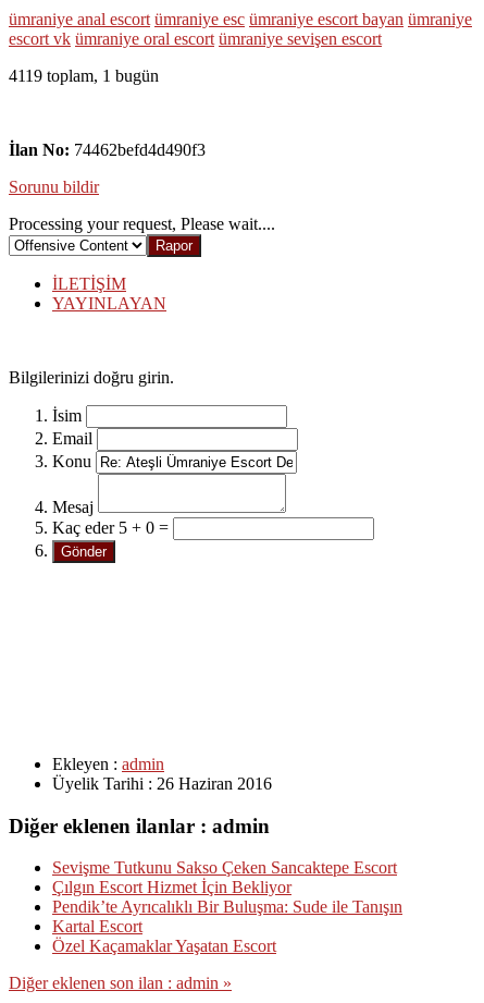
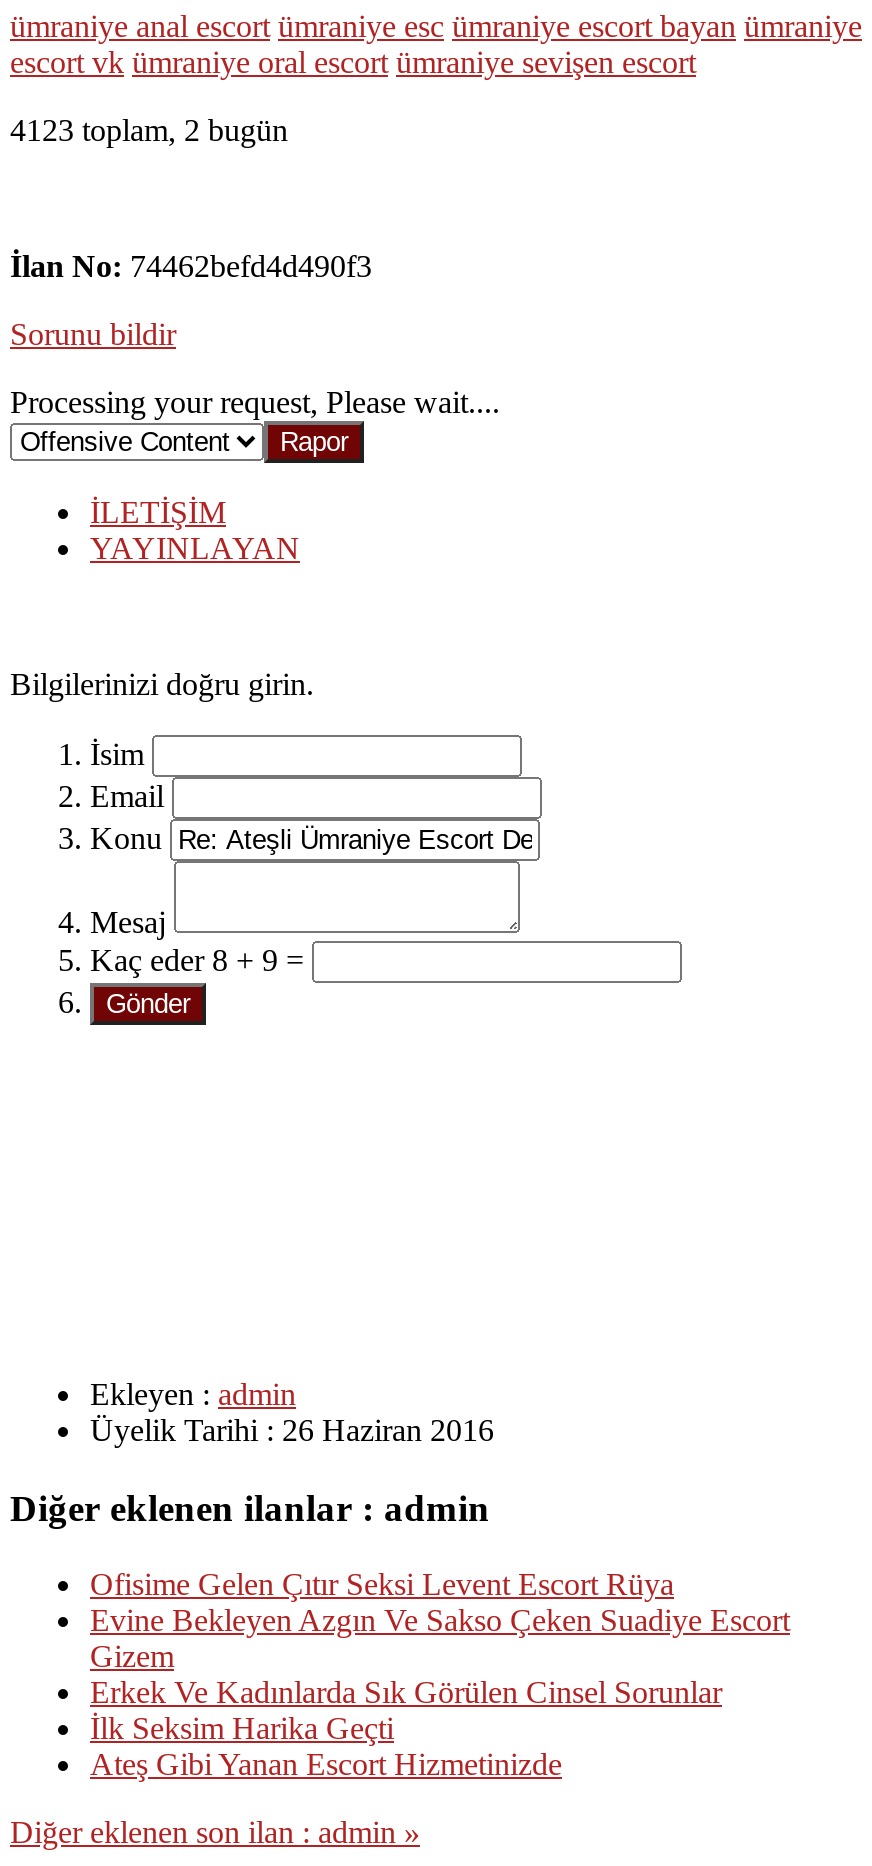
- 4119 toplam, 1 bugün
+ 4123 toplam, 2 bugün

- Kaç eder 5 + 0 =
+ Kaç eder 8 + 9 =

- Sevişme Tutkunu Sakso Çeken Sancaktepe Escort
- Çılgın Escort Hizmet İçin Bekliyor
- Pendik’te Ayrıcalıklı Bir Buluşma: Sude ile Tanışın
- Kartal Escort
- Özel Kaçamaklar Yaşatan Escort
+ Ofisime Gelen Çıtır Seksi Levent Escort Rüya
+ Evine Bekleyen Azgın Ve Sakso Çeken Suadiye Escort
+ Gizem
+ Erkek Ve Kadınlarda Sık Görülen Cinsel Sorunlar
+ İlk Seksim Harika Geçti
+ Ateş Gibi Yanan Escort Hizmetinizde
